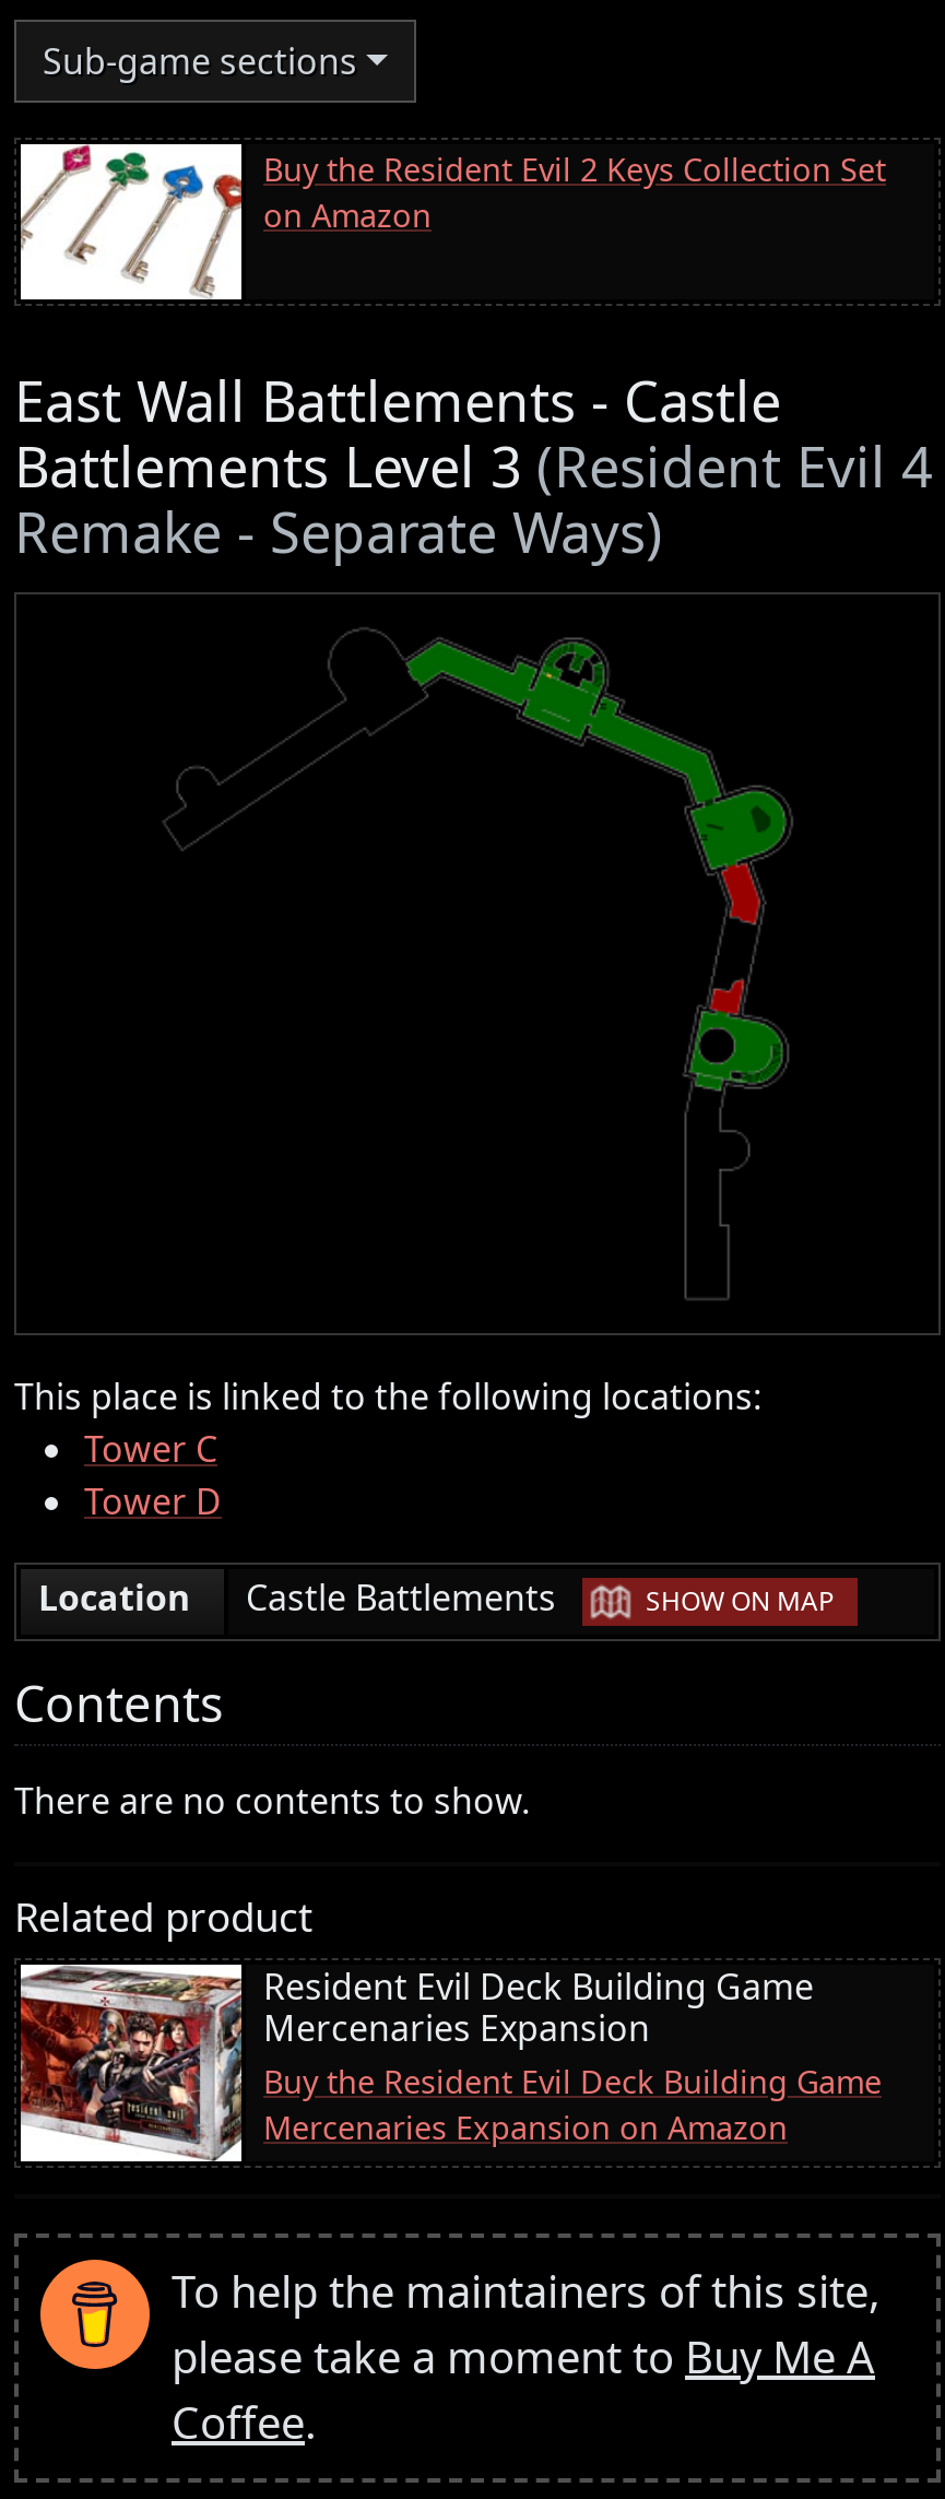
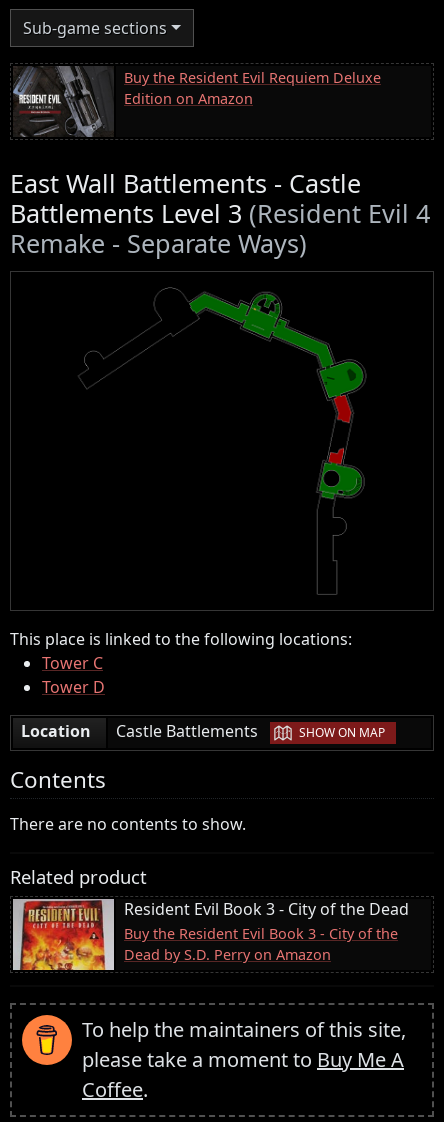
- [image]
- Buy the Resident Evil 2 Keys Collection Set
- on Amazon
+ [image]
+ Buy the Resident Evil Requiem Deluxe
+ Edition on Amazon

- [image]
- Resident Evil Deck Building Game
- Mercenaries Expansion
- Buy the Resident Evil Deck Building Game
- Mercenaries Expansion on Amazon
+ [image]
+ Resident Evil Book 3 - City of the Dead
+ Buy the Resident Evil Book 3 - City of the
+ Dead by S.D. Perry on Amazon
